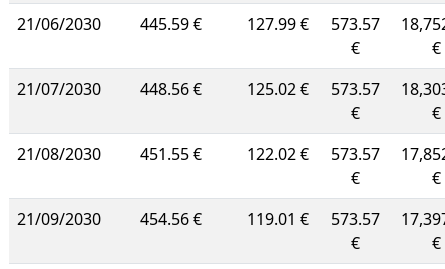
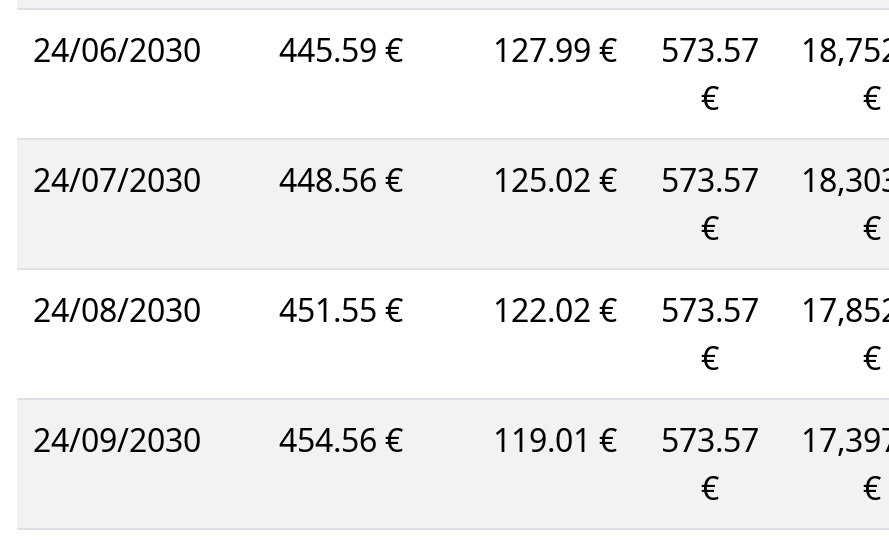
- 21/06/2030 445.59 €
+ 24/06/2030 445.59 €

- 21/07/2030 448.56 €
+ 24/07/2030 448.56 €

- 21/08/2030 451.55 €
+ 24/08/2030 451.55 €

- 21/09/2030 454.56 €
+ 24/09/2030 454.56 €
